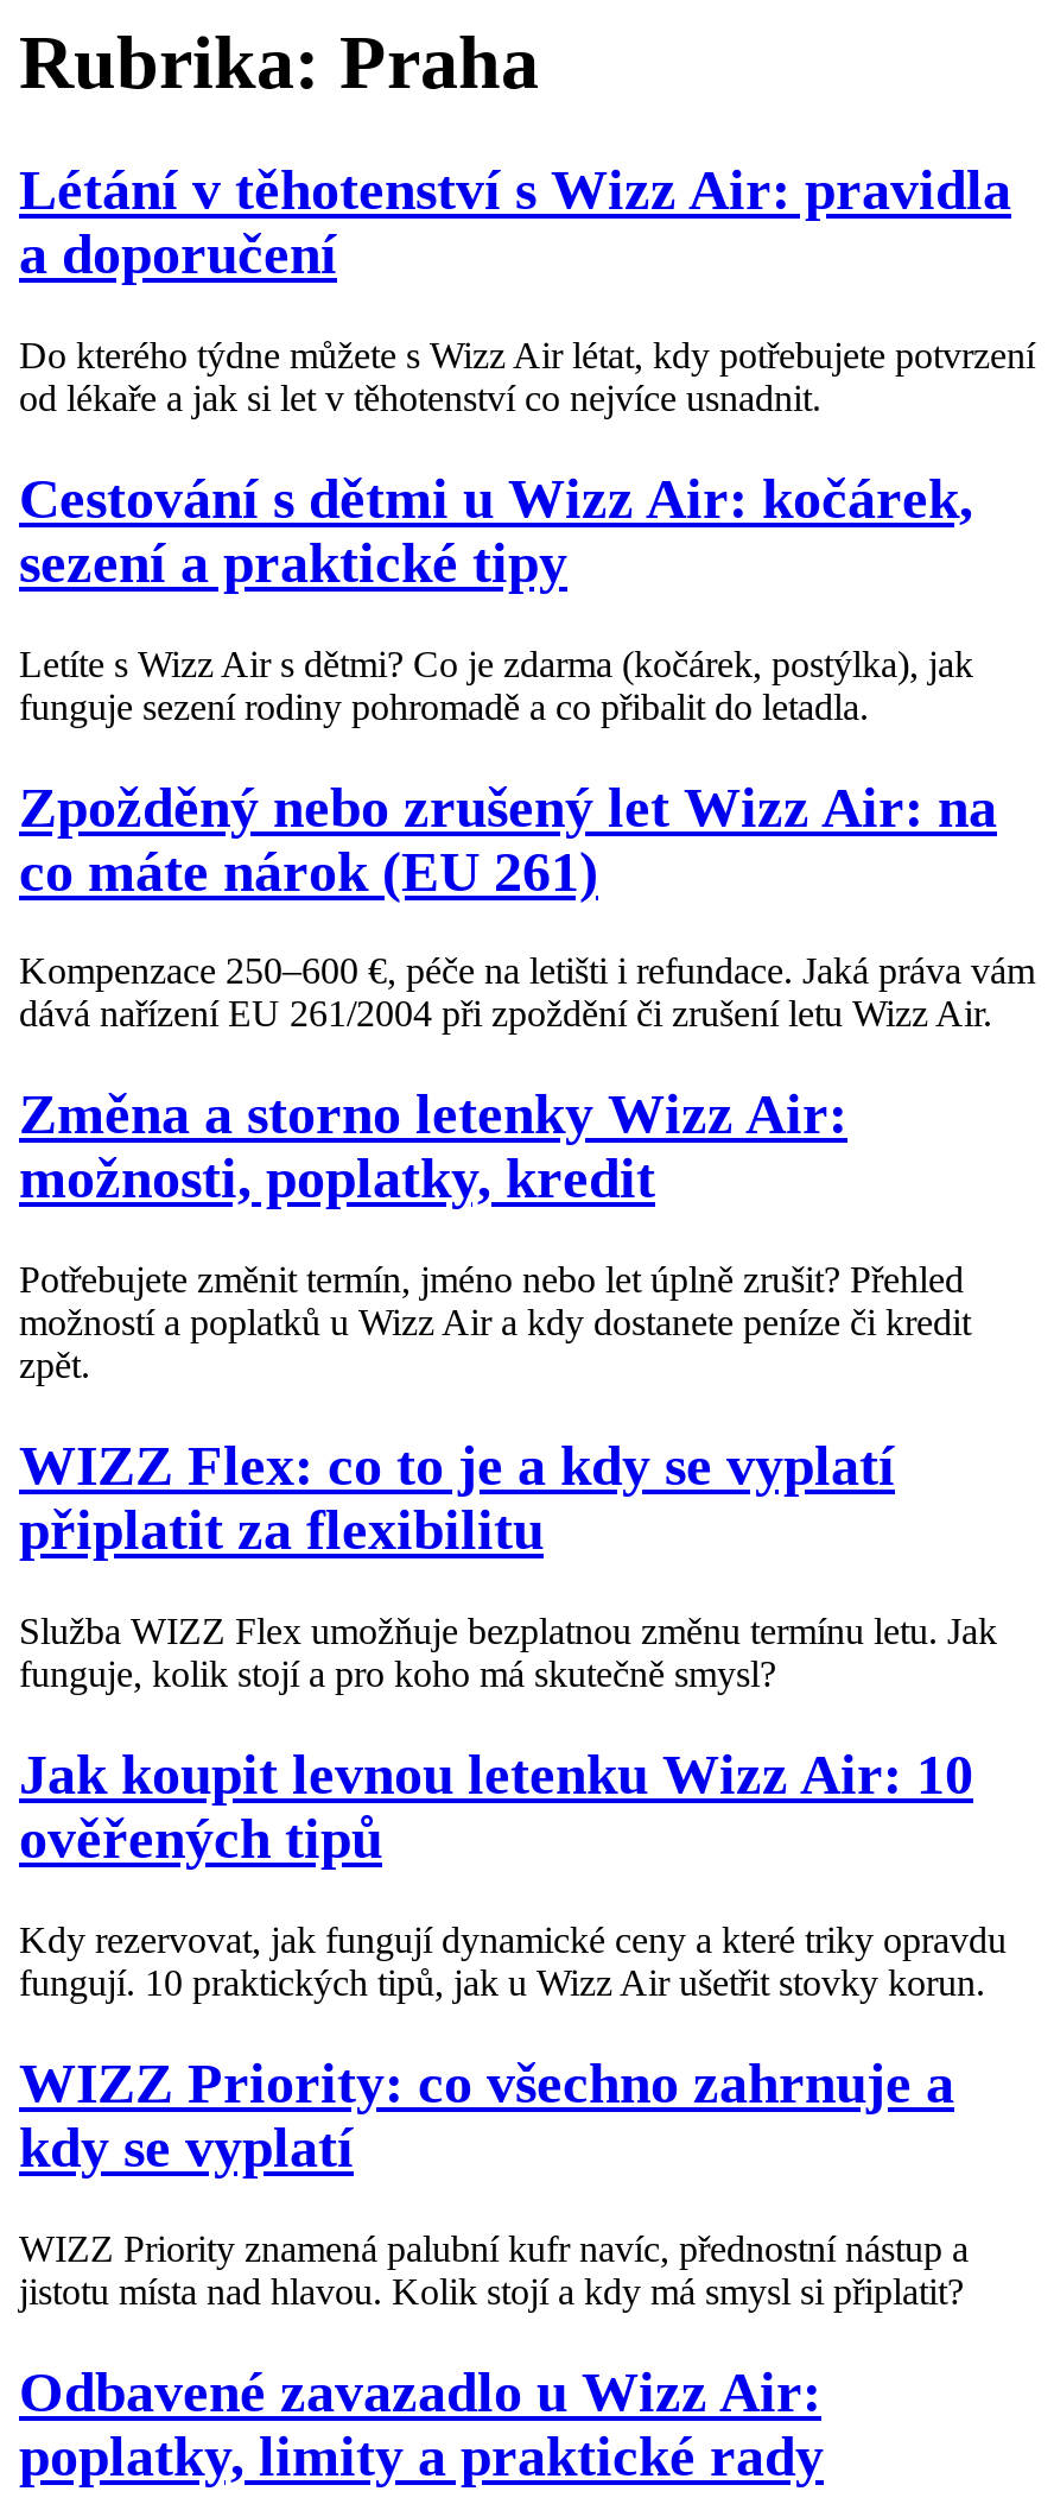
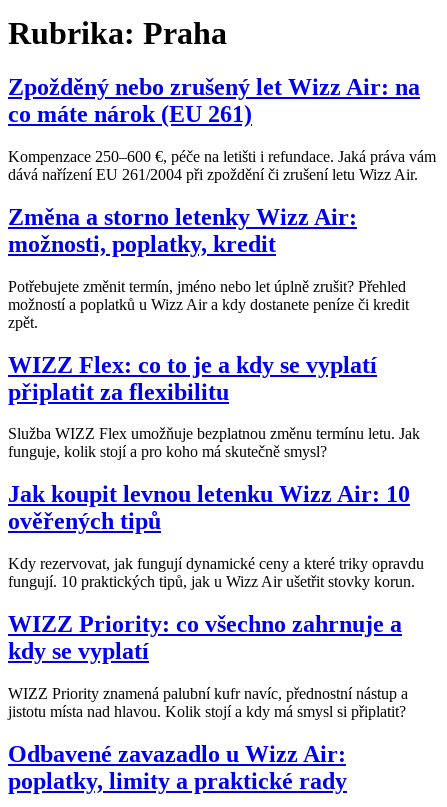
- Létání v těhotenství s Wizz Air: pravidla
- a doporučení
- Do kterého týdne můžete s Wizz Air létat, kdy potřebujete potvrzení
- od lékaře a jak si let v těhotenství co nejvíce usnadnit.
- Cestování s dětmi u Wizz Air: kočárek,
- sezení a praktické tipy
- Letíte s Wizz Air s dětmi? Co je zdarma (kočárek, postýlka), jak
- funguje sezení rodiny pohromadě a co přibalit do letadla.
